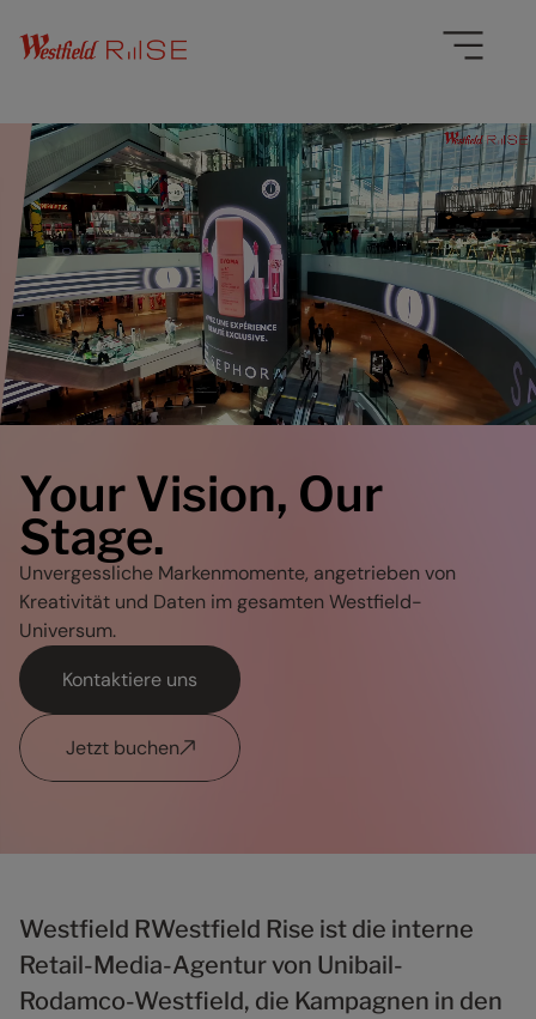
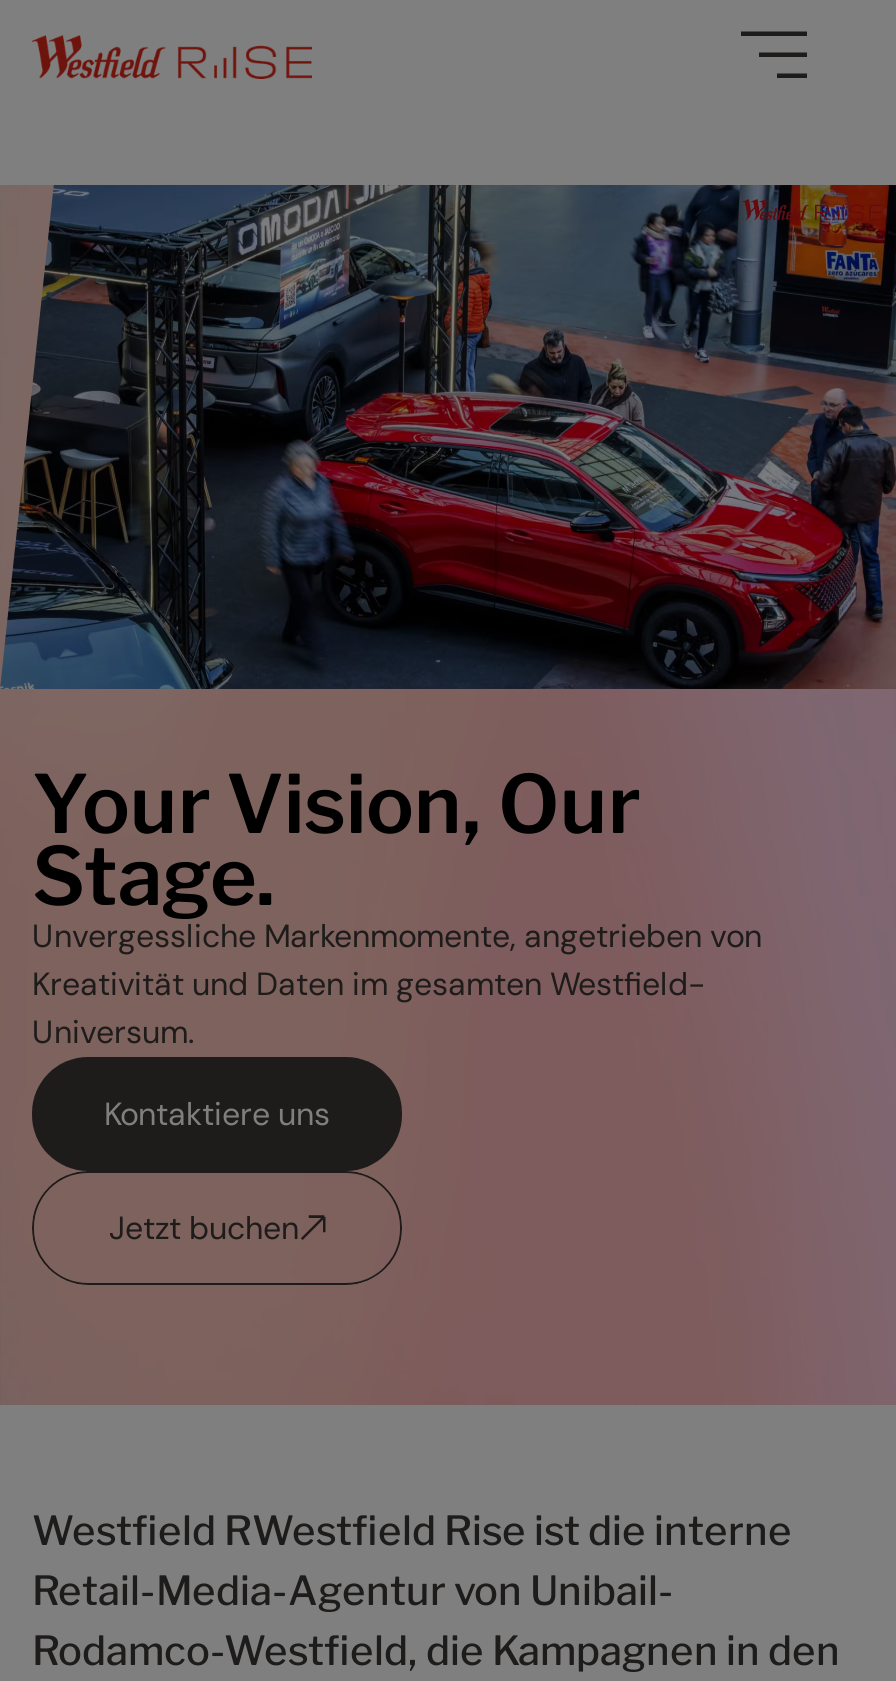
- [image]
+ [image]
